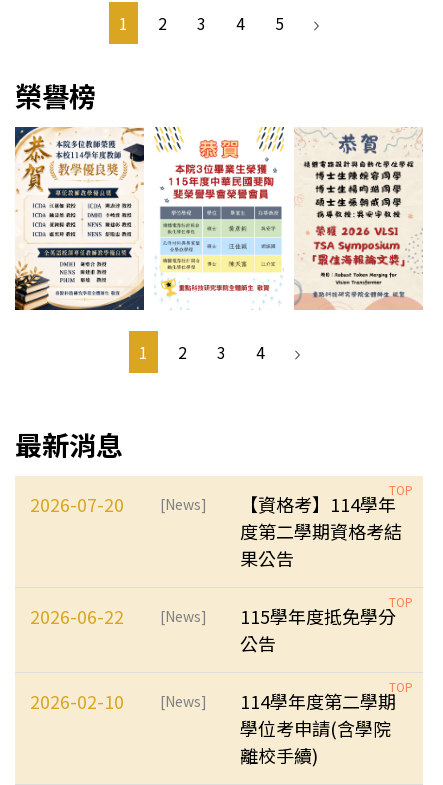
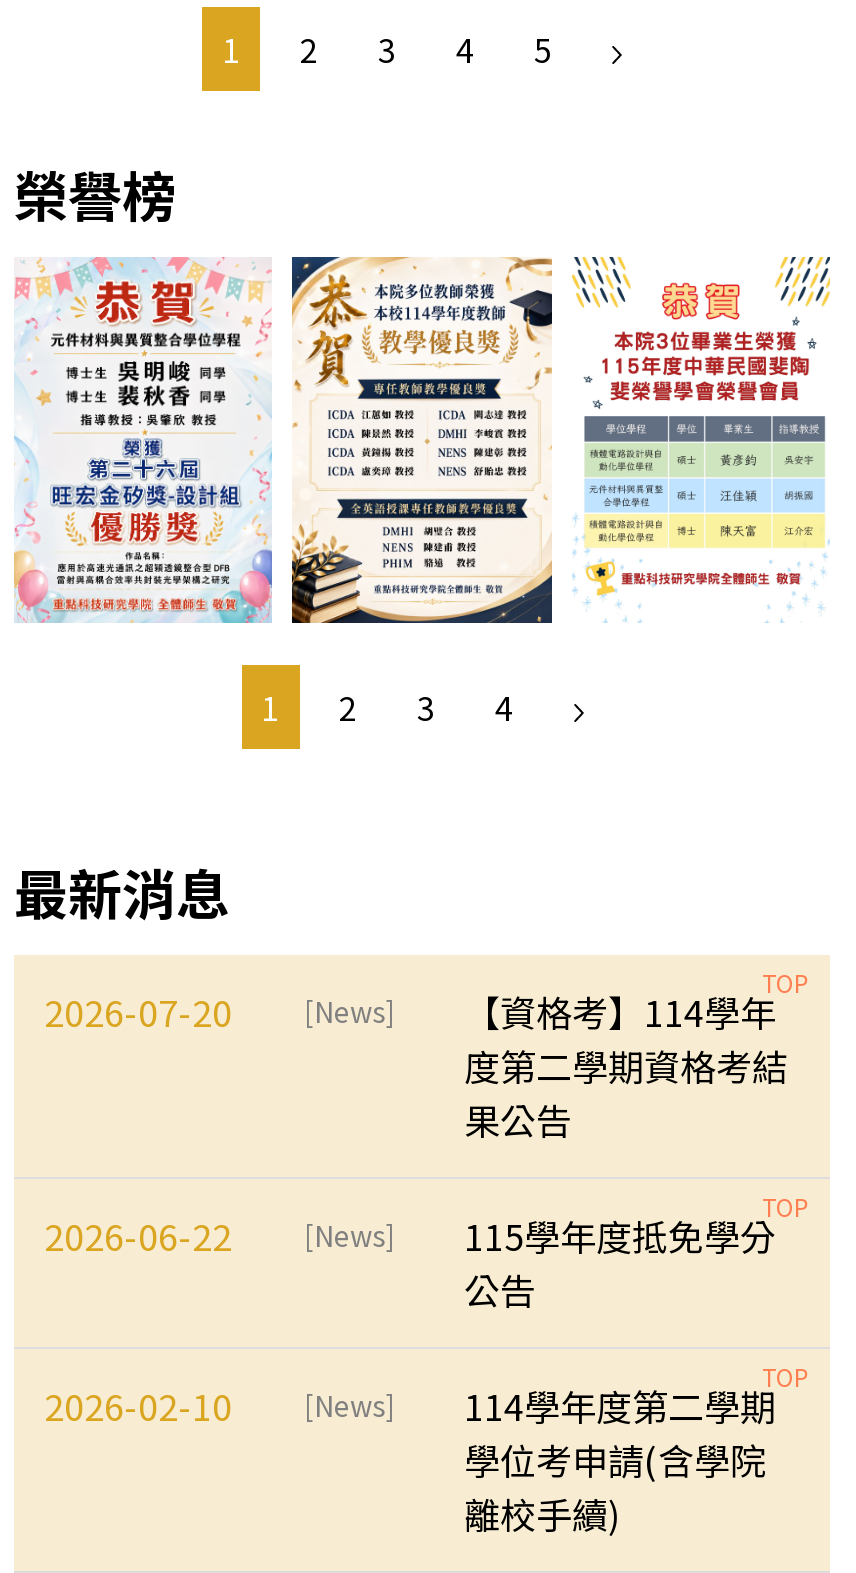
- [image]
+ [image]

- [image]
+ [image]

- [image]
+ [image]
